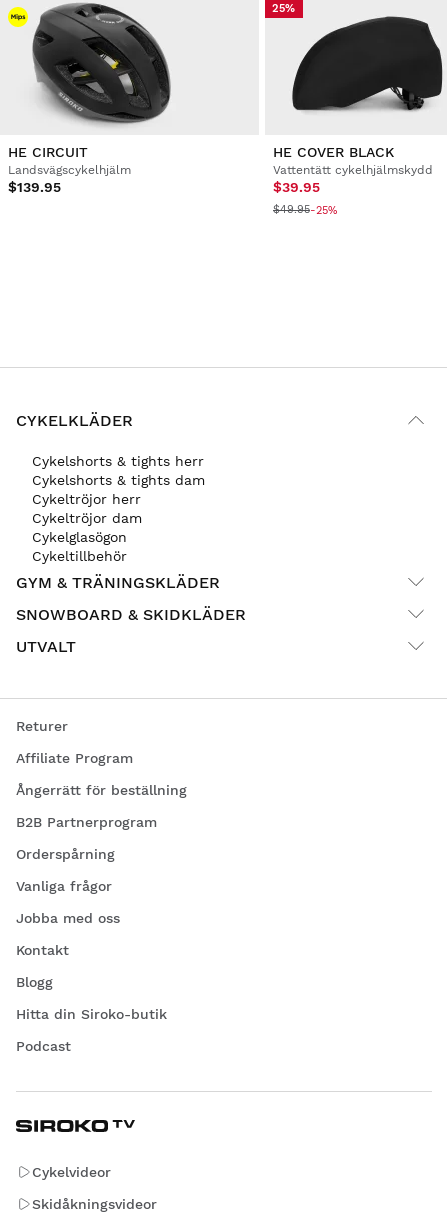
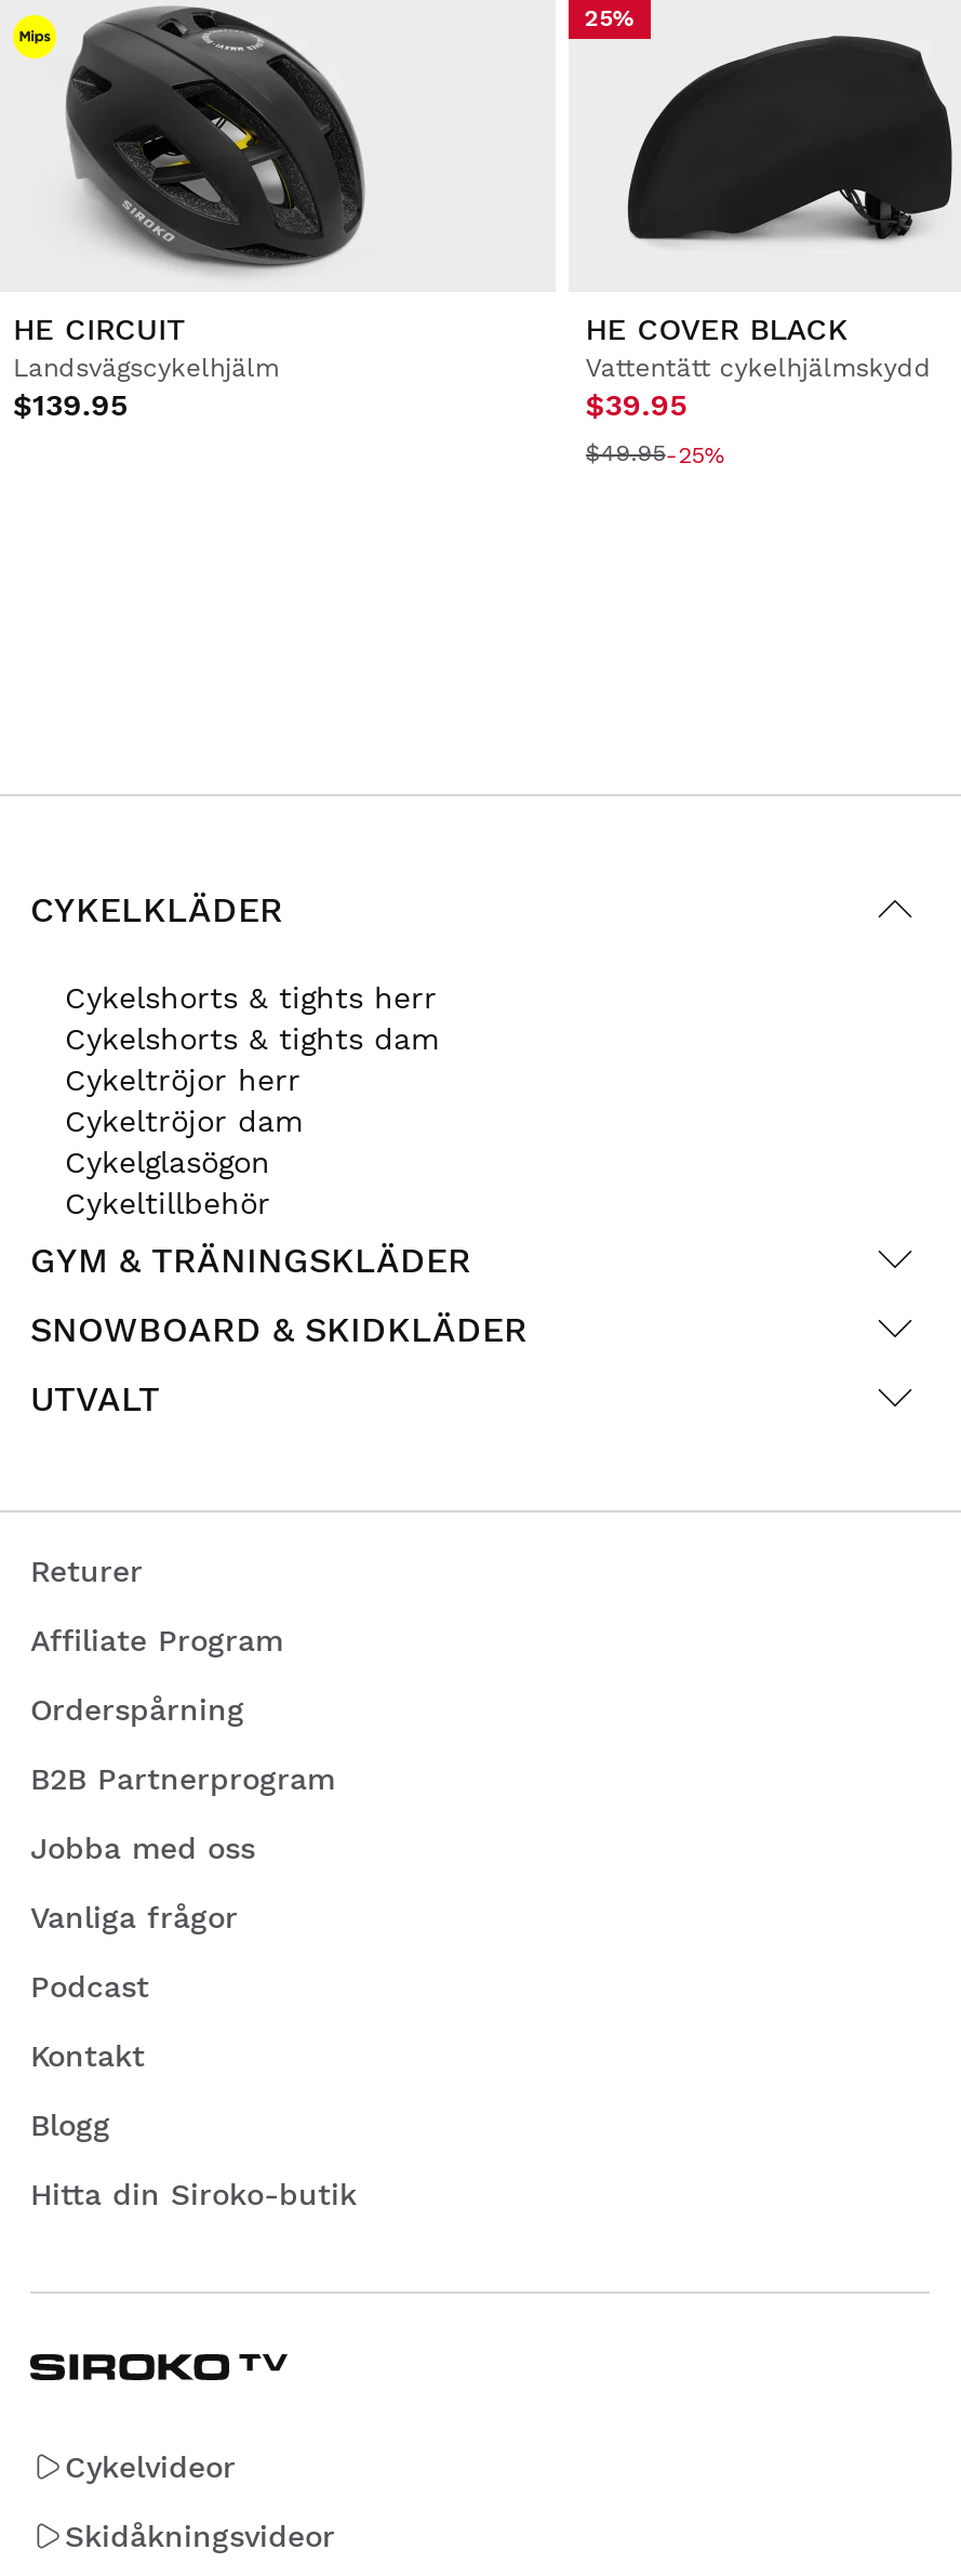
- Ångerrätt för beställning

moved up: Orderspårning

moved up: Jobba med oss

moved up: Podcast
